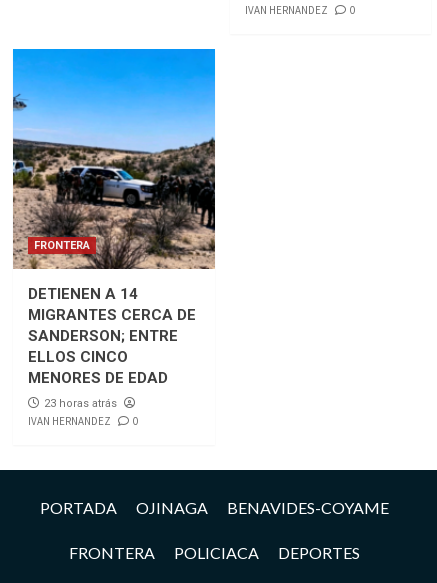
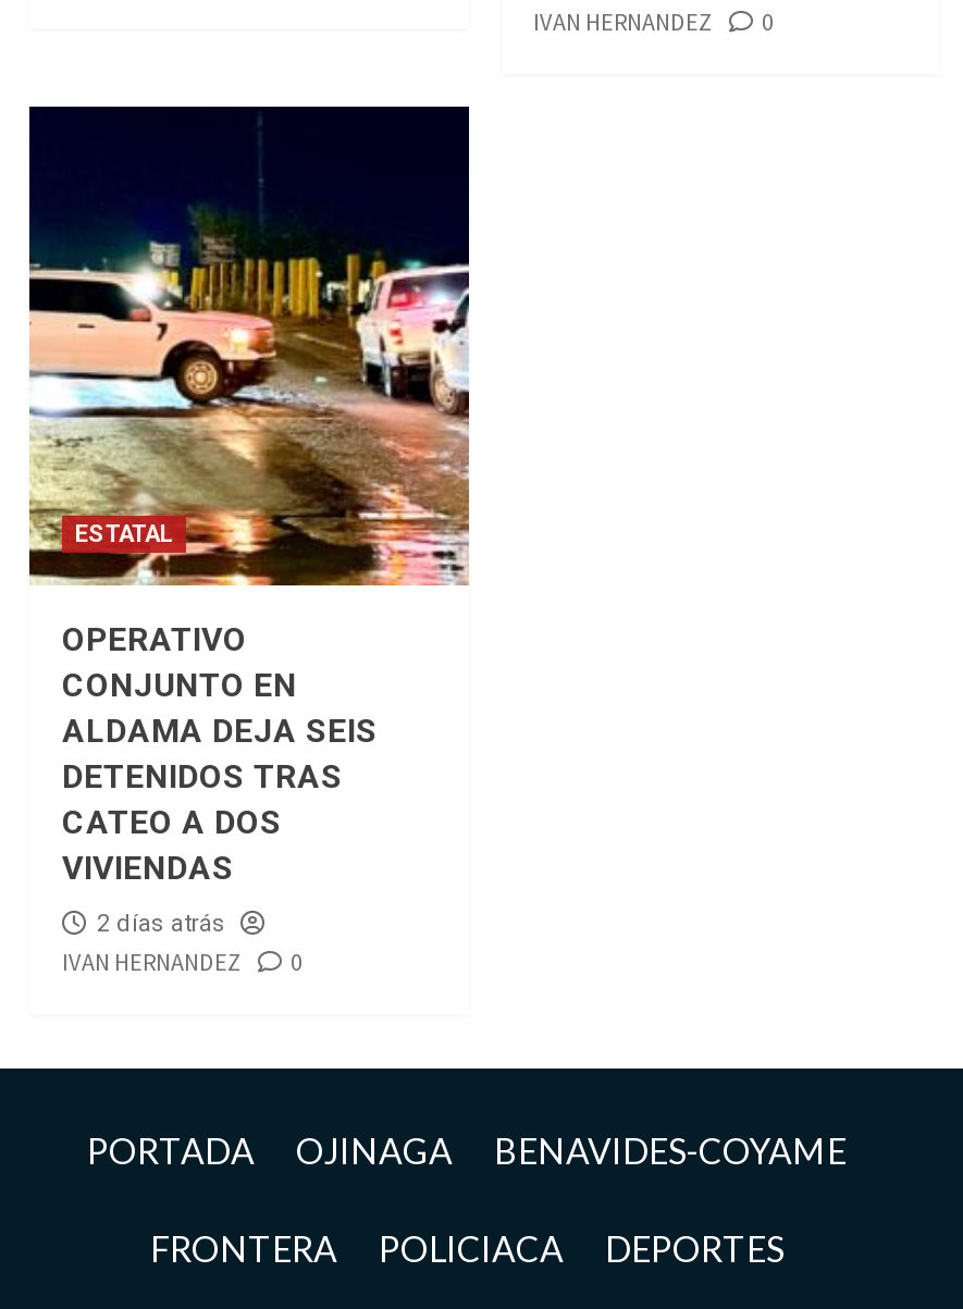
- [image]
- FRONTERA
+ [image]
+ ESTATAL

- DETIENEN A 14
- MIGRANTES CERCA DE
- SANDERSON; ENTRE
- ELLOS CINCO
- MENORES DE EDAD
+ OPERATIVO
+ CONJUNTO EN
+ ALDAMA DEJA SEIS
+ DETENIDOS TRAS
+ CATEO A DOS
+ VIVIENDAS

- 23 horas atrás
+ 2 días atrás
